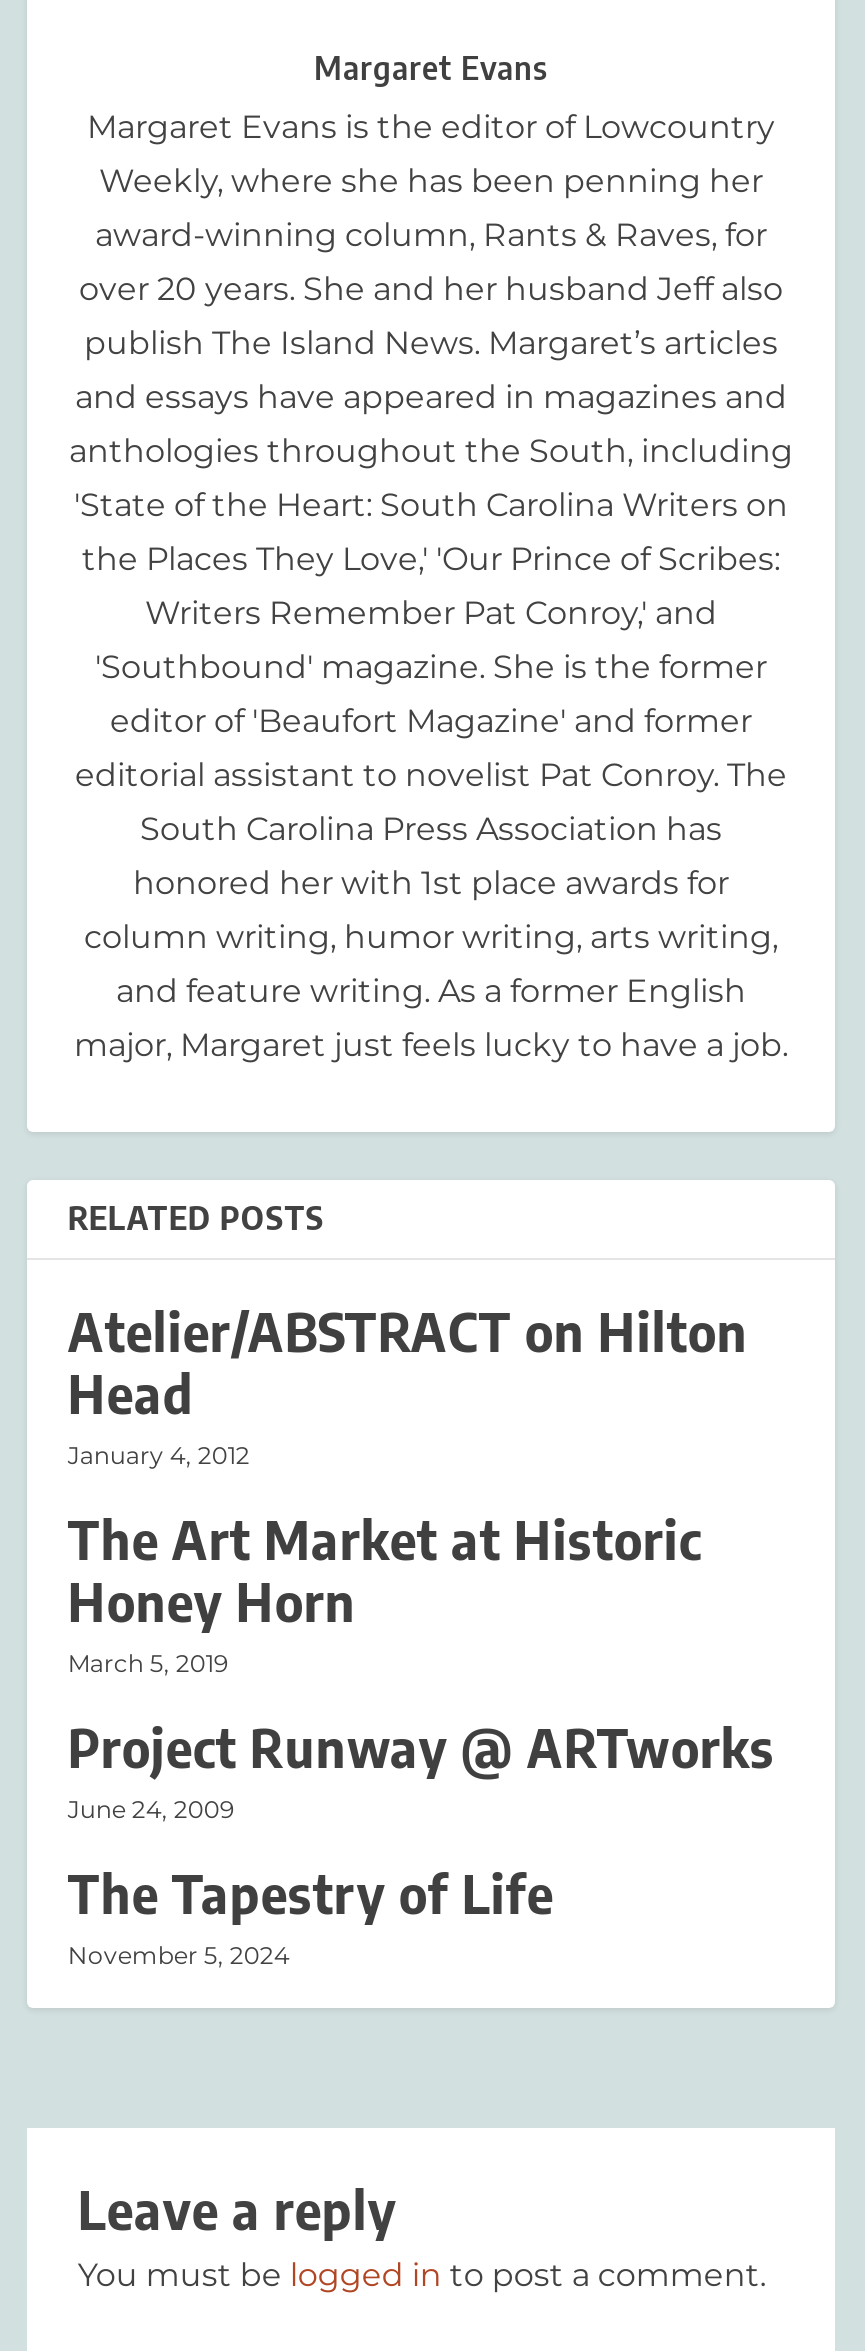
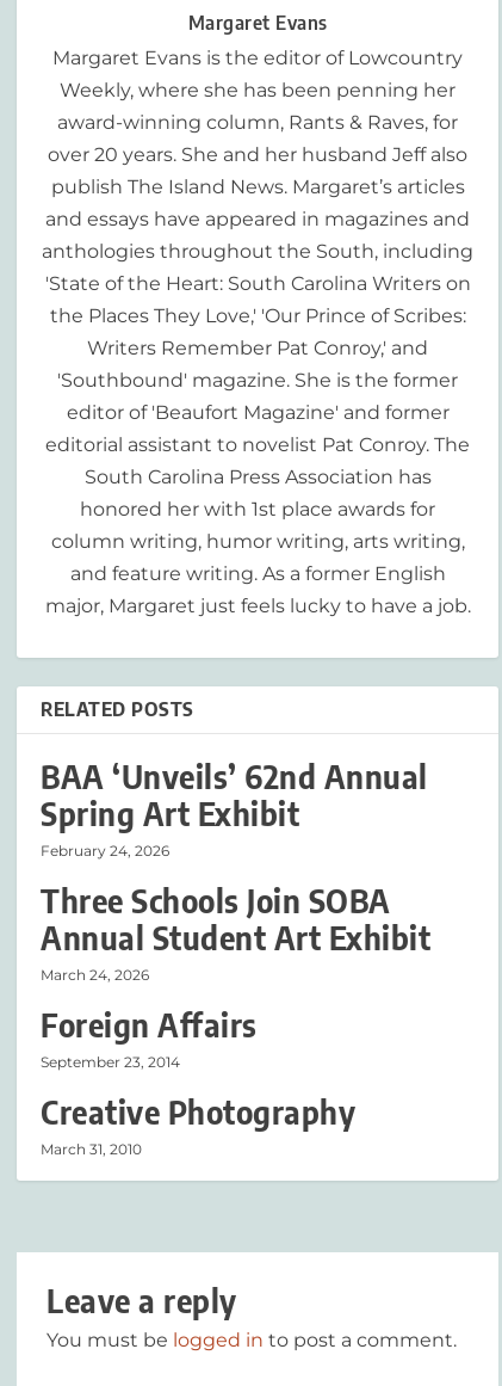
- Atelier/ABSTRACT on Hilton
- Head
- January 4, 2012
+ BAA ‘Unveils’ 62nd Annual
+ Spring Art Exhibit
+ February 24, 2026

- The Art Market at Historic
- Honey Horn
- March 5, 2019
+ Three Schools Join SOBA
+ Annual Student Art Exhibit
+ March 24, 2026

- Project Runway @ ARTworks
- June 24, 2009
+ Foreign Affairs
+ September 23, 2014

- The Tapestry of Life
- November 5, 2024
+ Creative Photography
+ March 31, 2010
